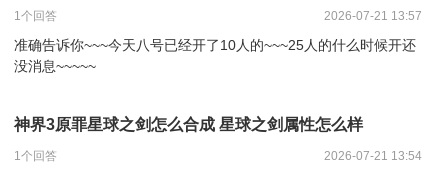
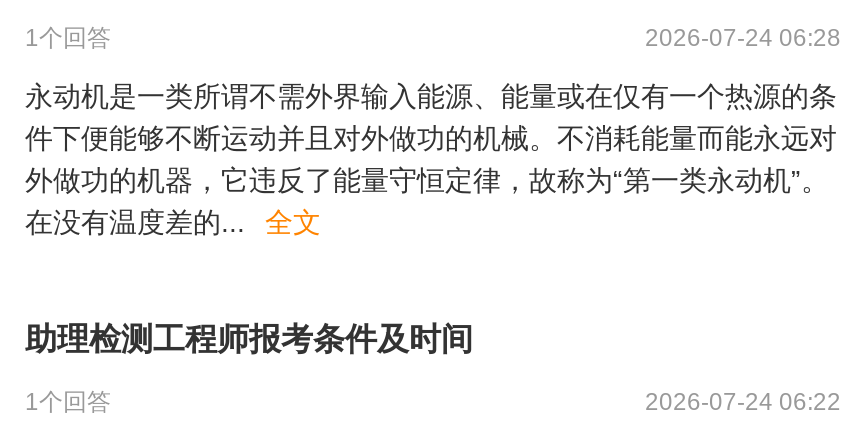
- 2026-07-21 13:57
+ 2026-07-24 06:28

- 准确告诉你~~~今天八号已经开了10人的~~~25人的什么时候开还
- 没消息~~~~~
+ 永动机是一类所谓不需外界输入能源、能量或在仅有一个热源的条
+ 件下便能够不断运动并且对外做功的机械。不消耗能量而能永远对
+ 外做功的机器，它违反了能量守恒定律，故称为“第一类永动机”。
+ 在没有温度差的...
+ 全文

- 神界3原罪星球之剑怎么合成 星球之剑属性怎么样
+ 助理检测工程师报考条件及时间

- 2026-07-21 13:54
+ 2026-07-24 06:22
